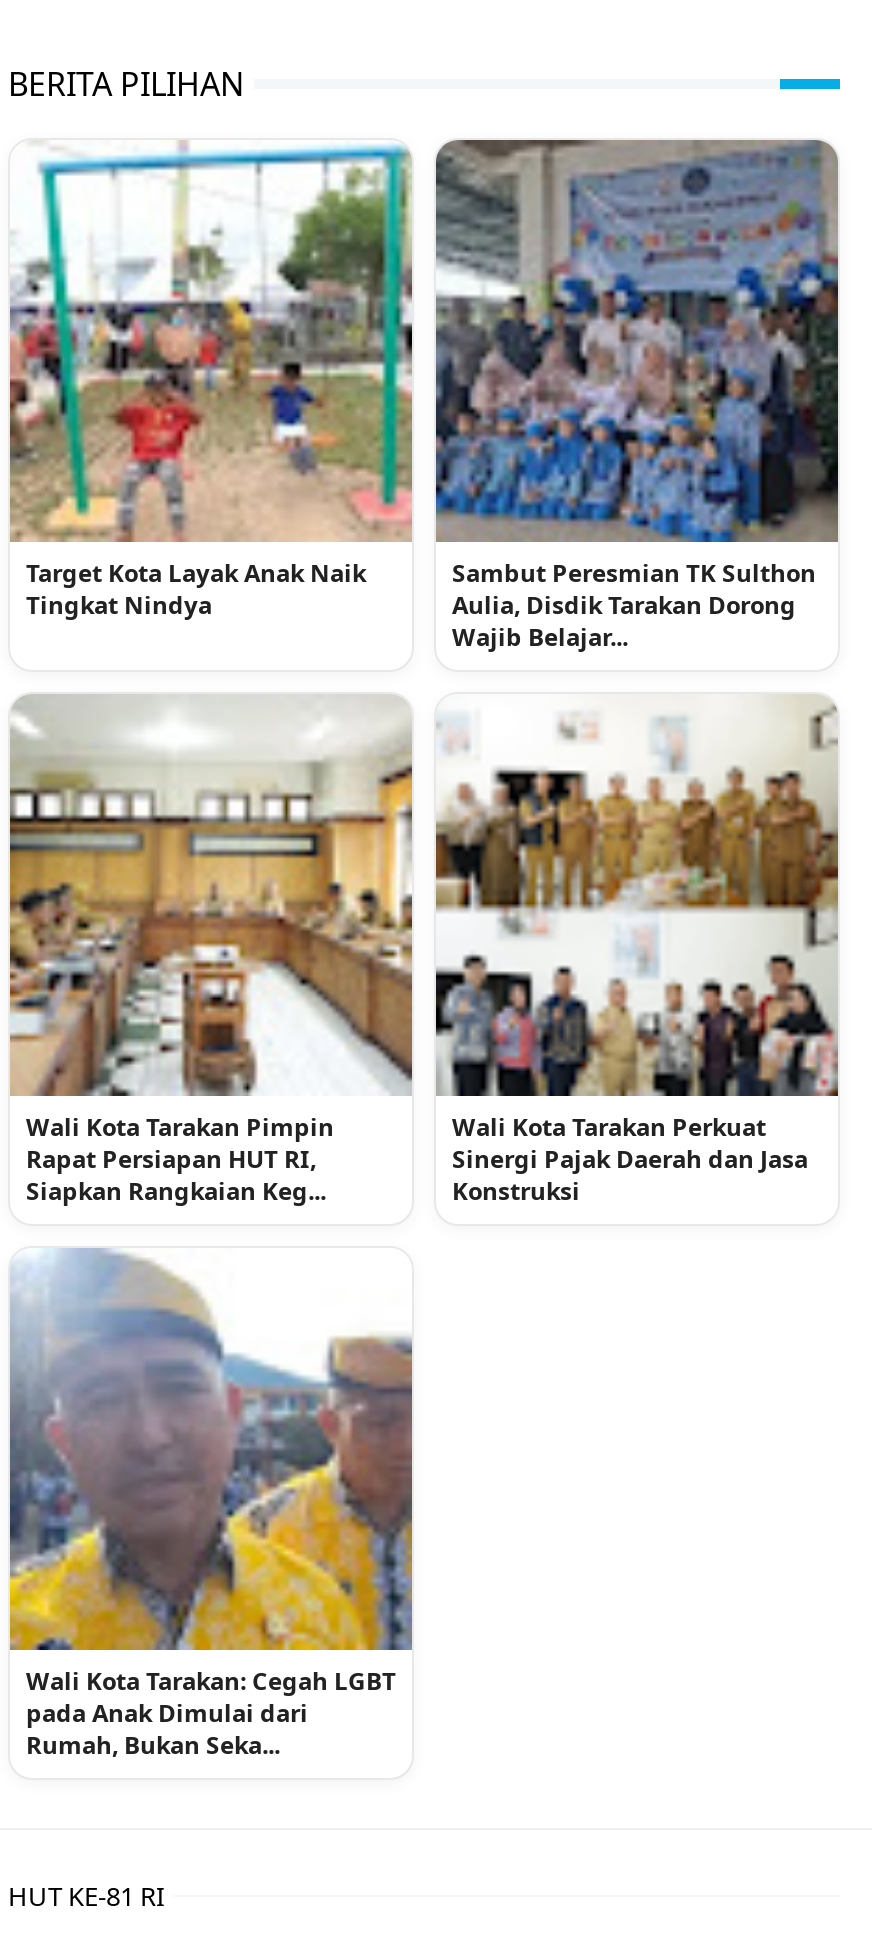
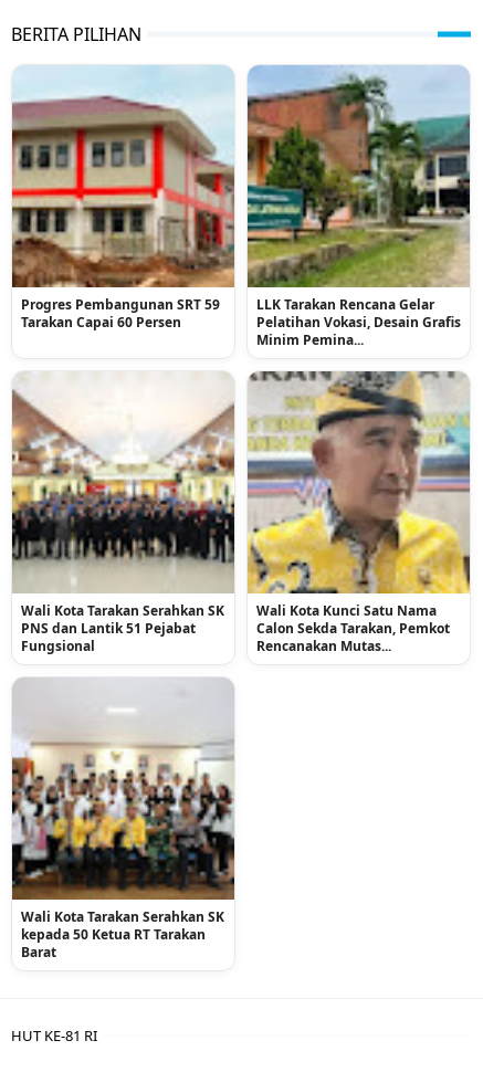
- [image]
- Target Kota Layak Anak Naik
- Tingkat Nindya
+ [image]
+ Progres Pembangunan SRT 59
+ Tarakan Capai 60 Persen

- [image]
- Sambut Peresmian TK Sulthon
- Aulia, Disdik Tarakan Dorong
- Wajib Belajar...
+ [image]
+ LLK Tarakan Rencana Gelar
+ Pelatihan Vokasi, Desain Grafis
+ Minim Pemina...

- [image]
- Wali Kota Tarakan Pimpin
- Rapat Persiapan HUT RI,
- Siapkan Rangkaian Keg...
+ [image]
+ Wali Kota Tarakan Serahkan SK
+ PNS dan Lantik 51 Pejabat
+ Fungsional

- [image]
- Wali Kota Tarakan Perkuat
- Sinergi Pajak Daerah dan Jasa
- Konstruksi
+ [image]
+ Wali Kota Kunci Satu Nama
+ Calon Sekda Tarakan, Pemkot
+ Rencanakan Mutas...

- [image]
- Wali Kota Tarakan: Cegah LGBT
- pada Anak Dimulai dari
- Rumah, Bukan Seka...
+ [image]
+ Wali Kota Tarakan Serahkan SK
+ kepada 50 Ketua RT Tarakan
+ Barat
